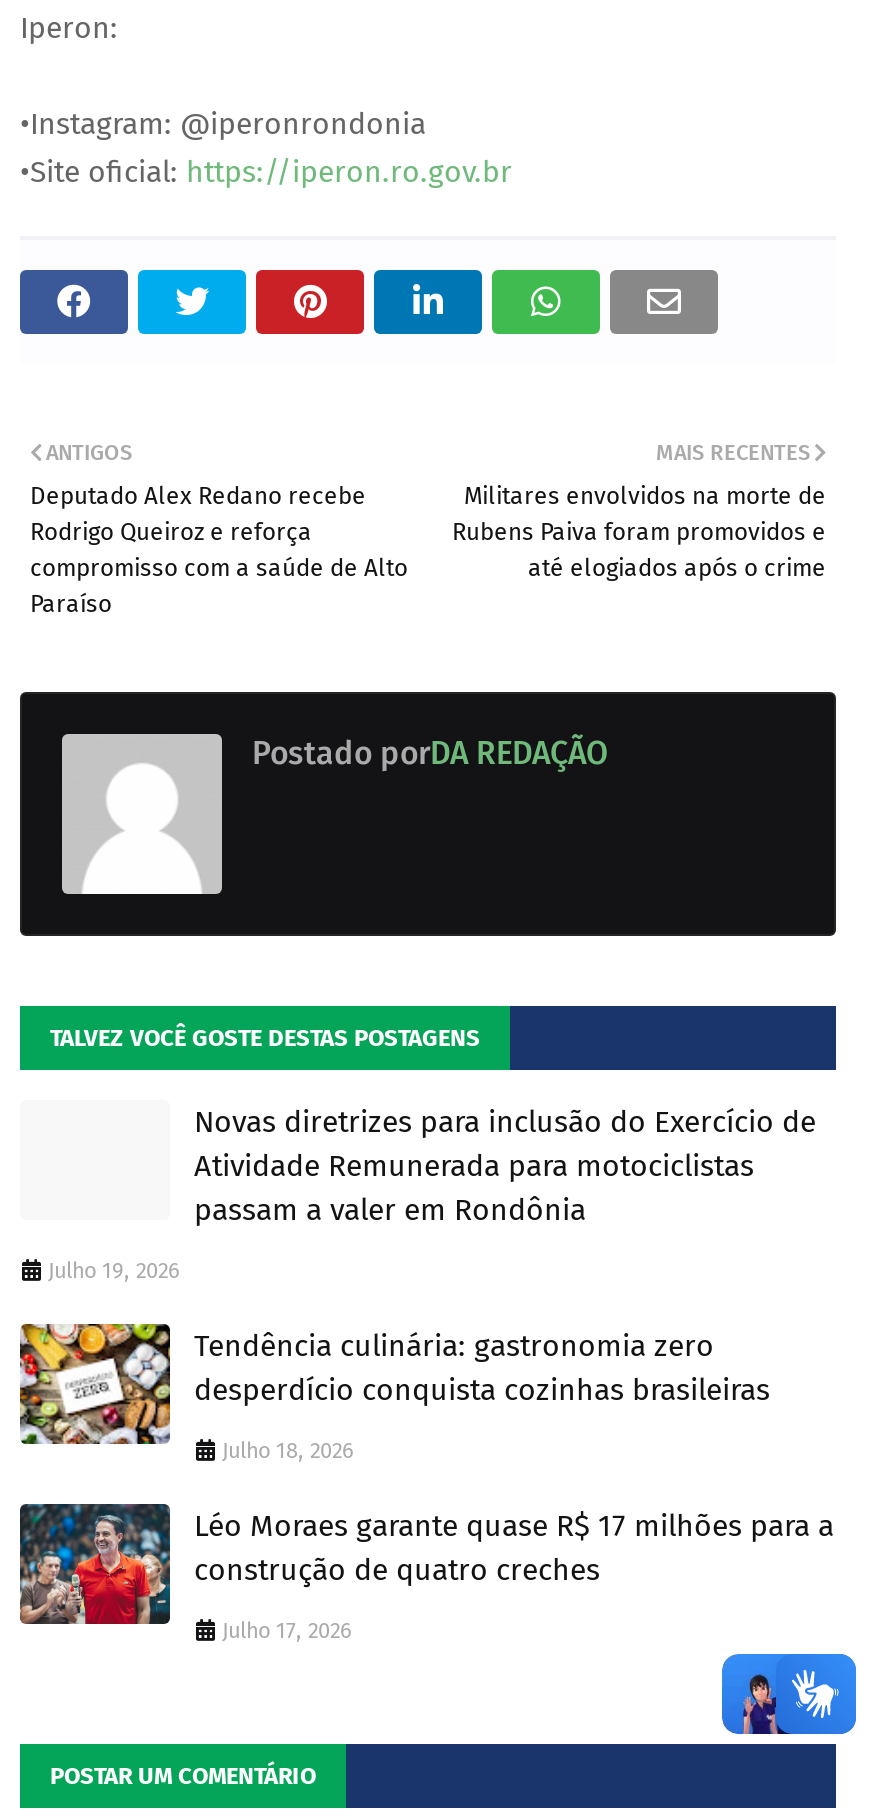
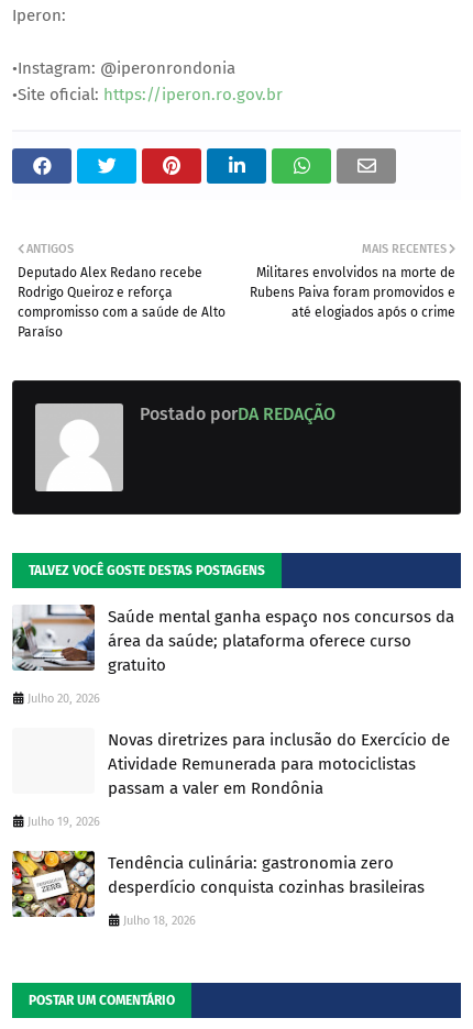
+ [image]
+ Saúde mental ganha espaço nos concursos da
+ área da saúde; plataforma oferece curso
+ gratuito
+ Julho 20, 2026

moved down: [image] | Novas diretrizes para inclusão do Exercício de | Atividade Remunerada para motociclistas | passam a valer em Rondônia | Julho 19, 2026 | Tendência culinária: gastronomia zero | desperdício conquista cozinhas brasileiras | Julho 18, 2026

- [image]
- Léo Moraes garante quase R$ 17 milhões para a
- construção de quatro creches
- Julho 17, 2026

- [image]
